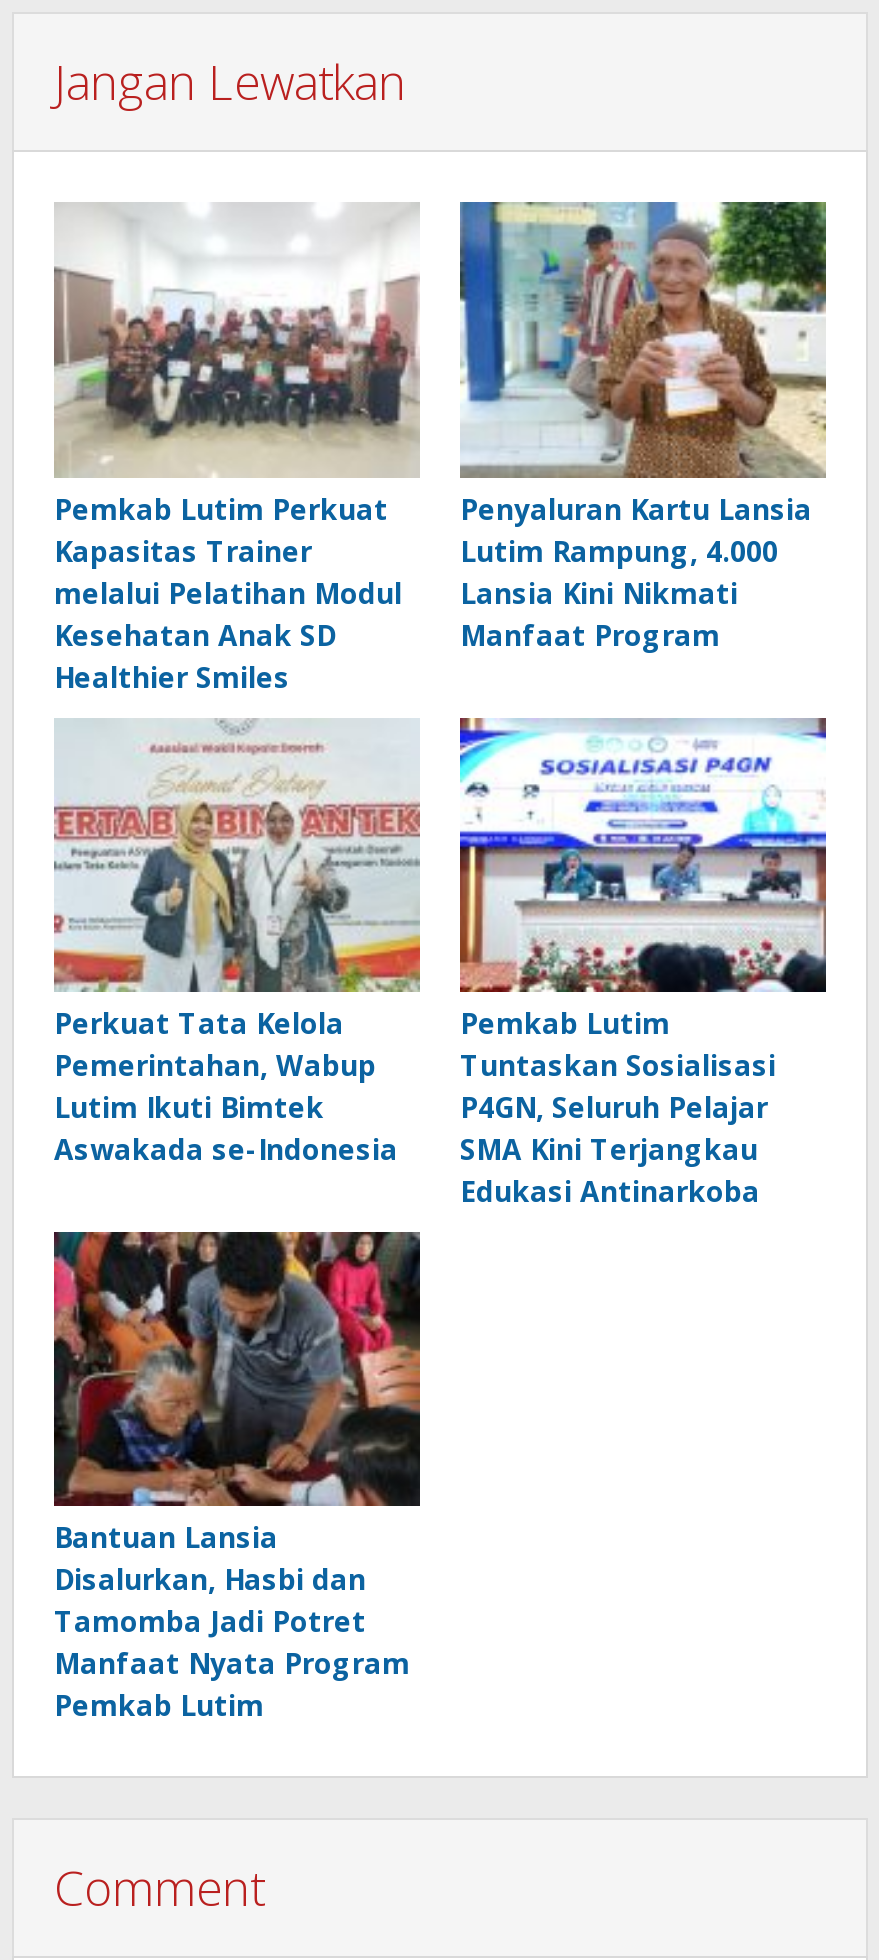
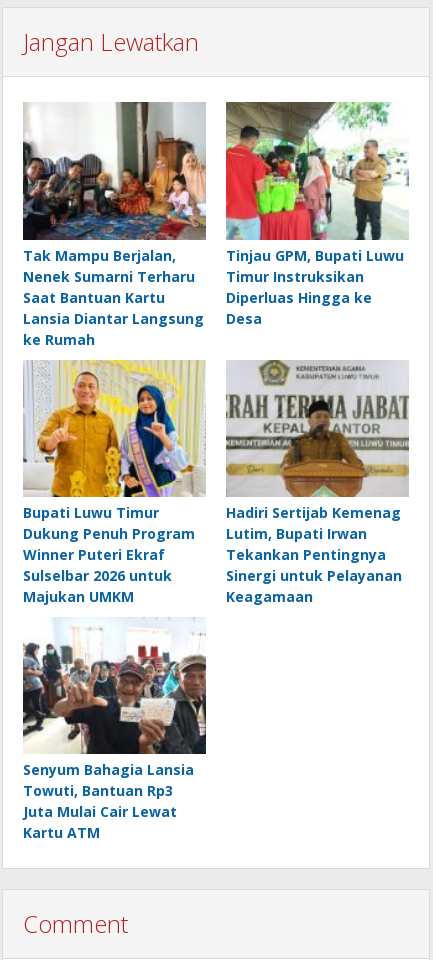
- [image]
- Pemkab Lutim Perkuat
- Kapasitas Trainer
- melalui Pelatihan Modul
- Kesehatan Anak SD
- Healthier Smiles
+ [image]
+ Tak Mampu Berjalan,
+ Nenek Sumarni Terharu
+ Saat Bantuan Kartu
+ Lansia Diantar Langsung
+ ke Rumah

- [image]
- Penyaluran Kartu Lansia
- Lutim Rampung, 4.000
- Lansia Kini Nikmati
- Manfaat Program
+ [image]
+ Tinjau GPM, Bupati Luwu
+ Timur Instruksikan
+ Diperluas Hingga ke
+ Desa

- [image]
- Perkuat Tata Kelola
- Pemerintahan, Wabup
- Lutim Ikuti Bimtek
- Aswakada se-Indonesia
+ [image]
+ Bupati Luwu Timur
+ Dukung Penuh Program
+ Winner Puteri Ekraf
+ Sulselbar 2026 untuk
+ Majukan UMKM

- [image]
- Pemkab Lutim
- Tuntaskan Sosialisasi
- P4GN, Seluruh Pelajar
- SMA Kini Terjangkau
- Edukasi Antinarkoba
+ [image]
+ Hadiri Sertijab Kemenag
+ Lutim, Bupati Irwan
+ Tekankan Pentingnya
+ Sinergi untuk Pelayanan
+ Keagamaan

- [image]
- Bantuan Lansia
- Disalurkan, Hasbi dan
- Tamomba Jadi Potret
- Manfaat Nyata Program
- Pemkab Lutim
+ [image]
+ Senyum Bahagia Lansia
+ Towuti, Bantuan Rp3
+ Juta Mulai Cair Lewat
+ Kartu ATM
